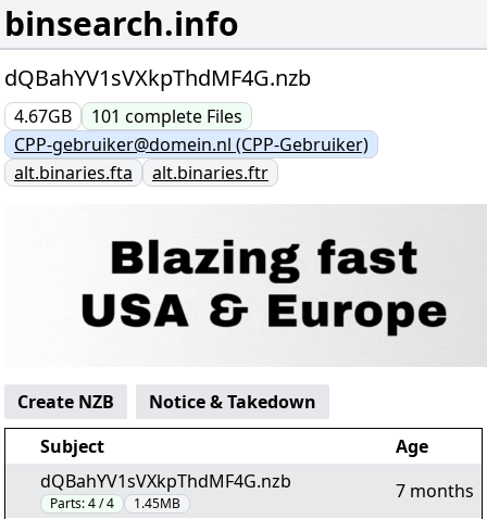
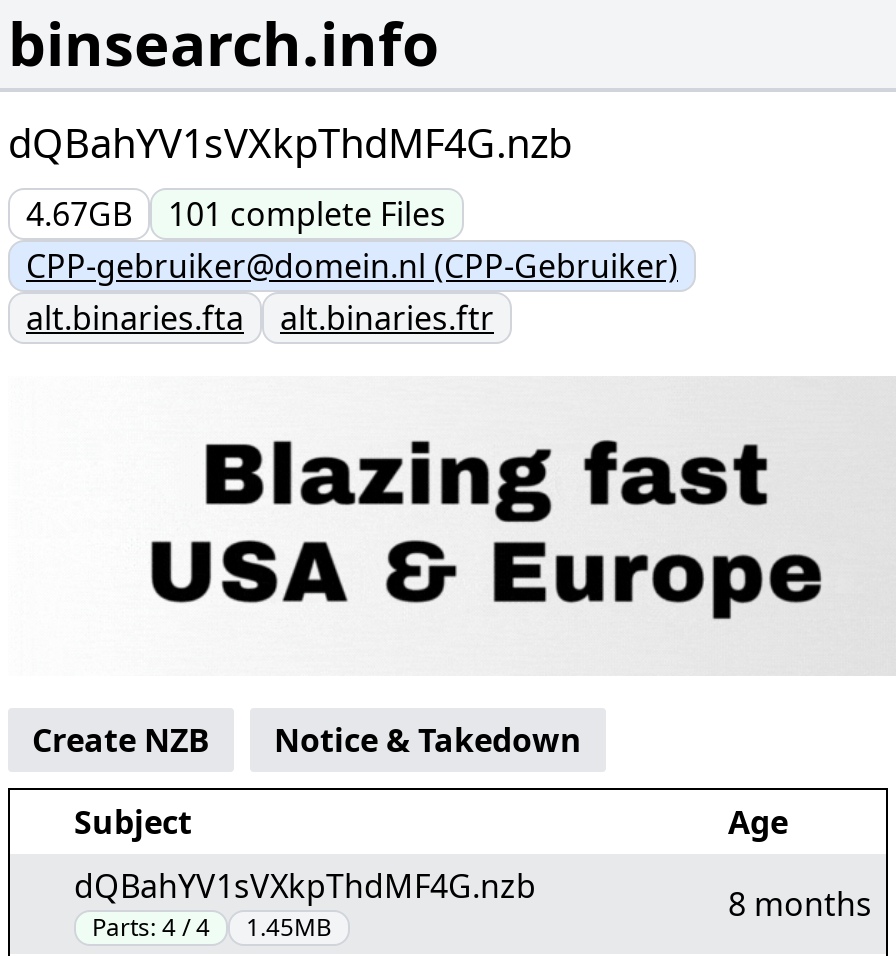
- 7 months
+ 8 months
